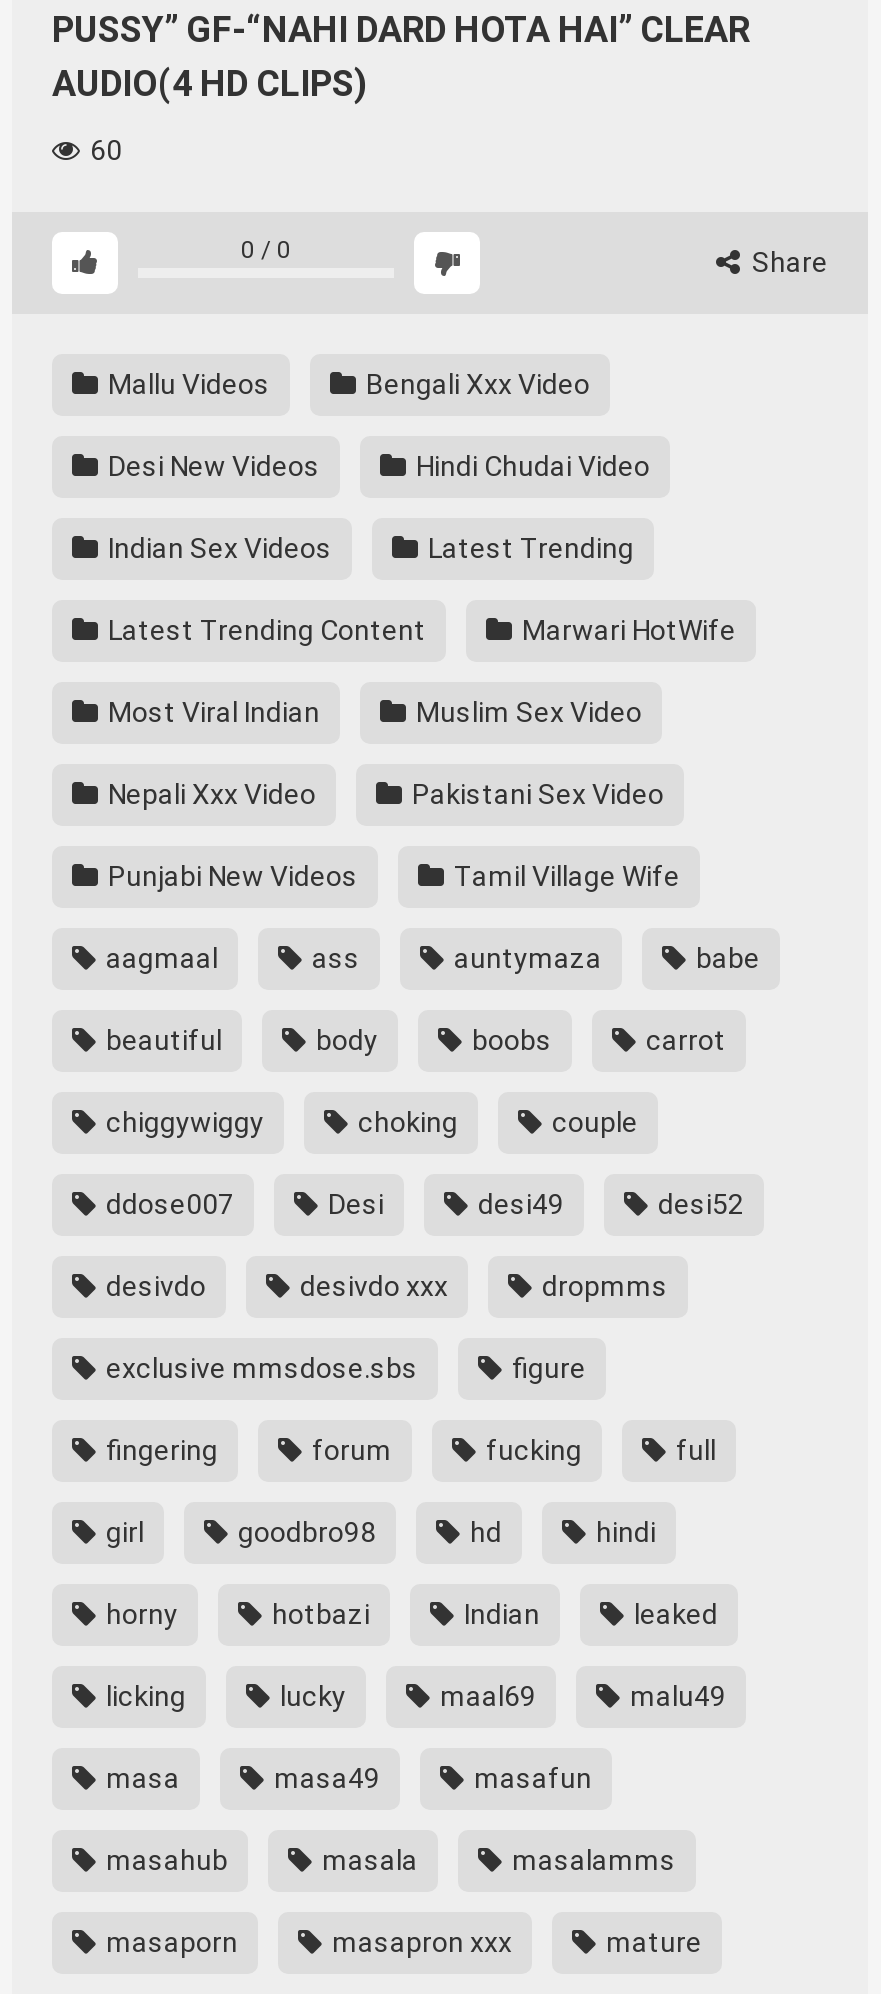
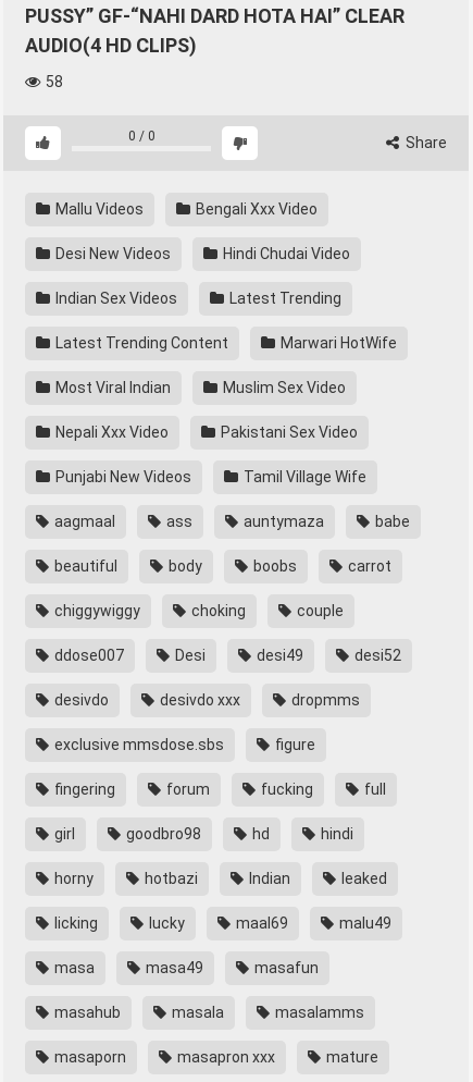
- 60
+ 58
